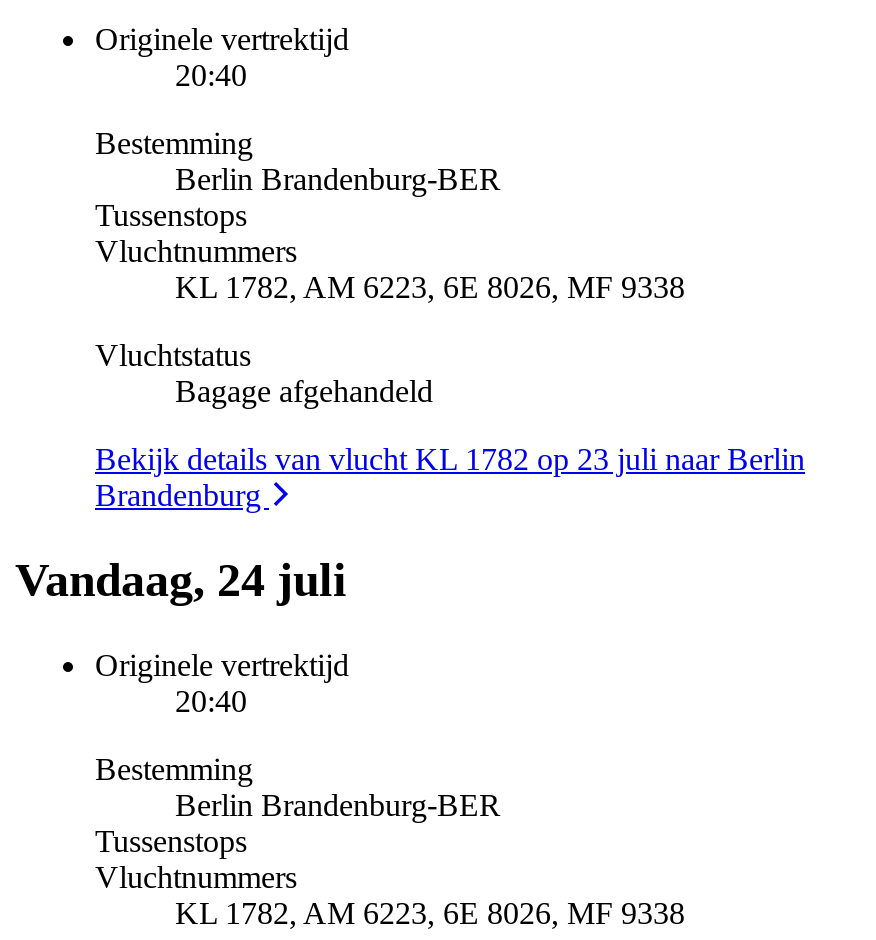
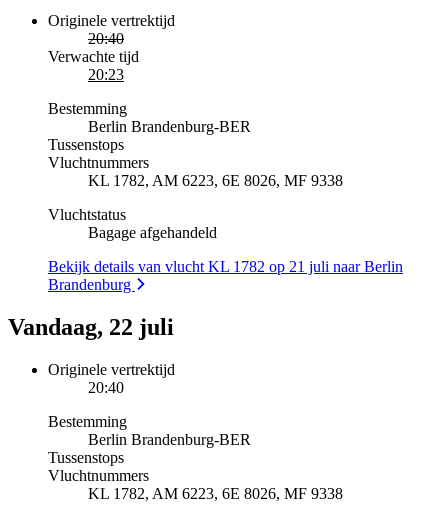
+ Verwachte tijd
+ 20:23

- Bekijk details van vlucht KL 1782 op 23 juli naar Berlin
+ Bekijk details van vlucht KL 1782 op 21 juli naar Berlin

- Vandaag, 24 juli
+ Vandaag, 22 juli
